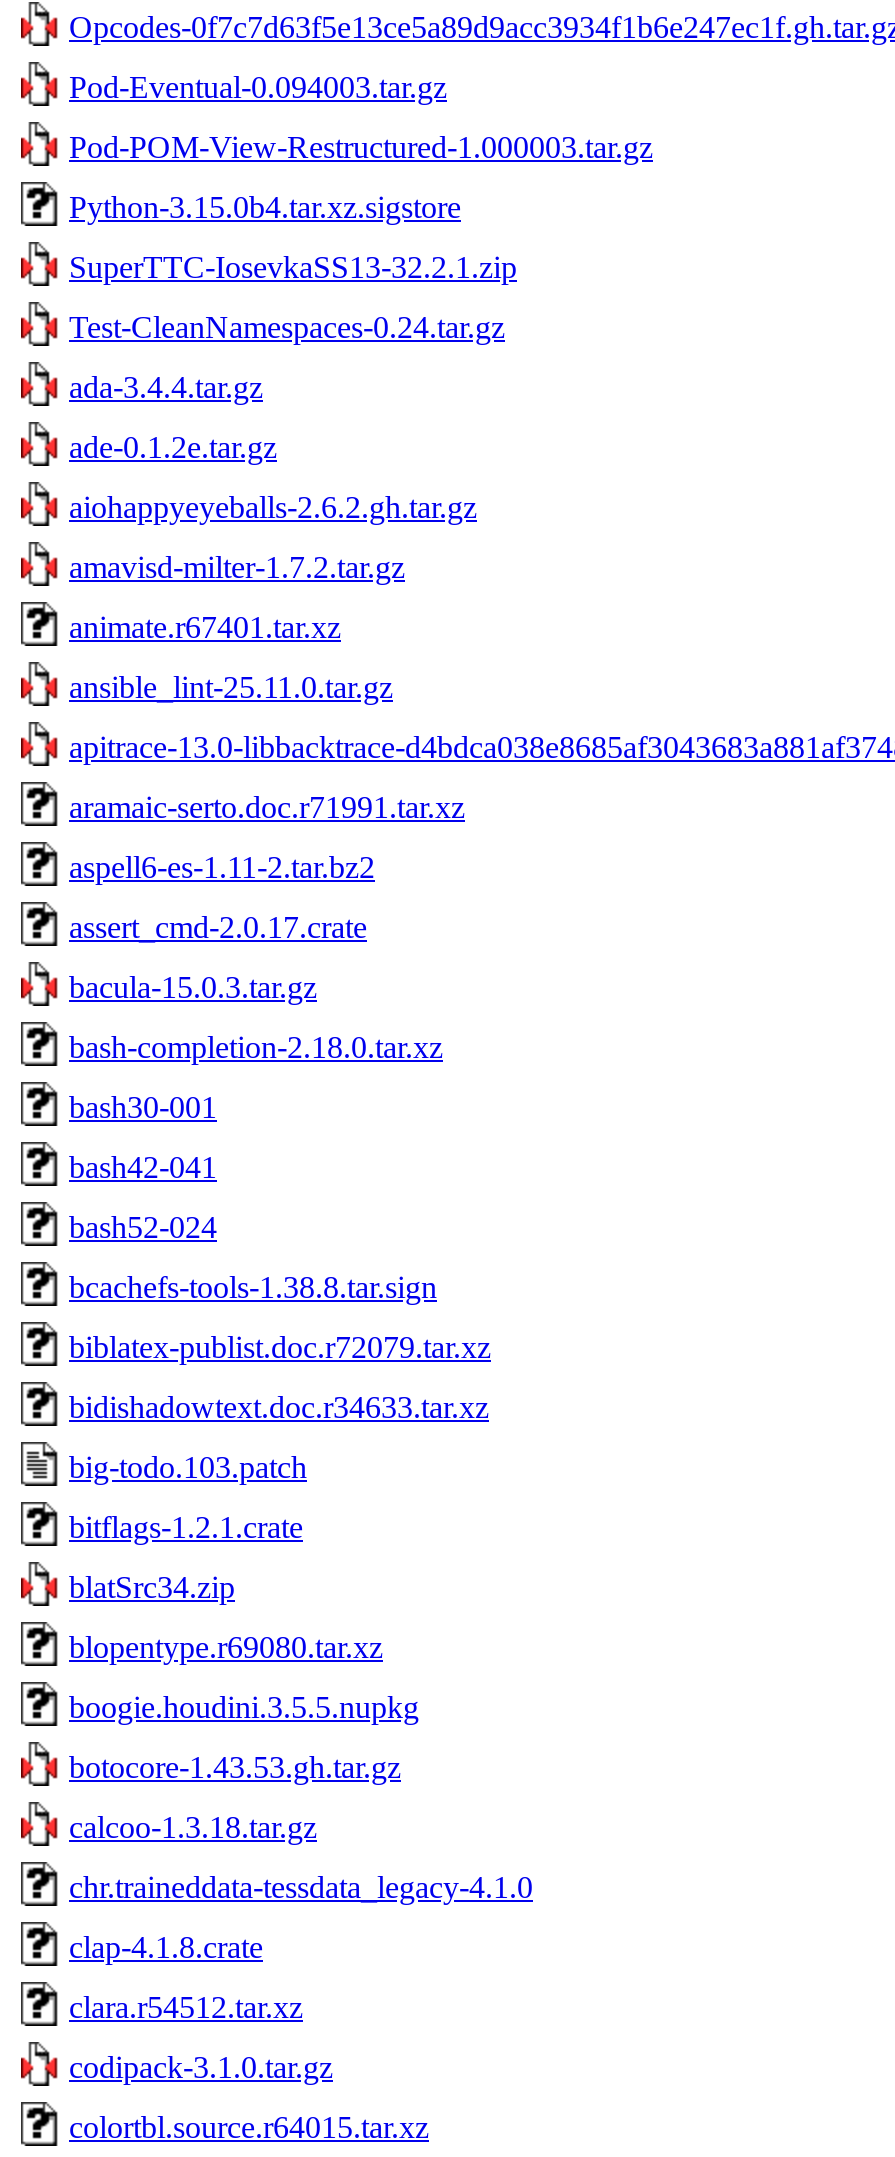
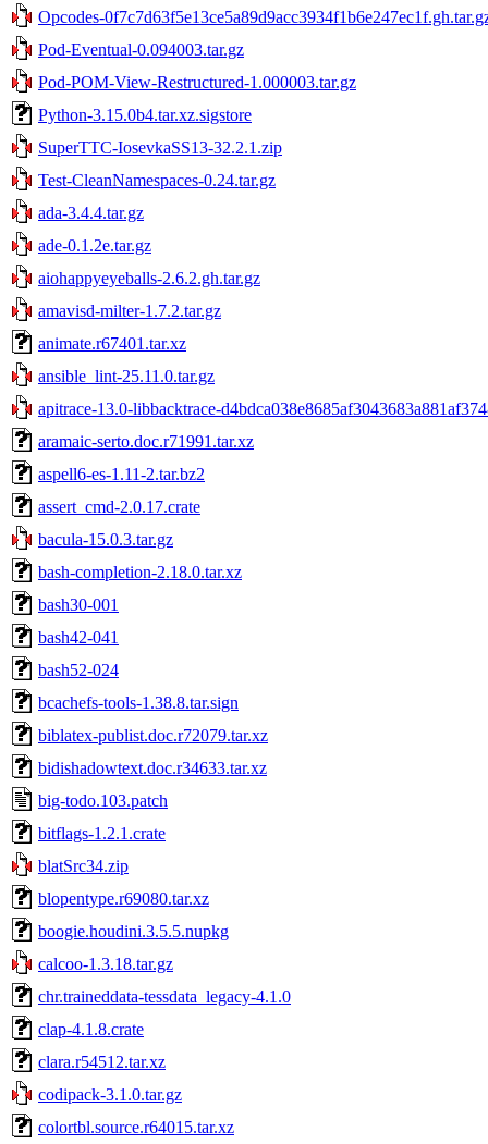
- botocore-1.43.53.gh.tar.gz
